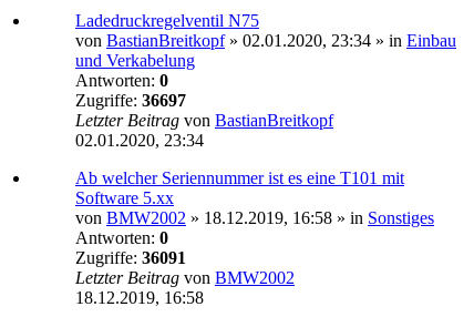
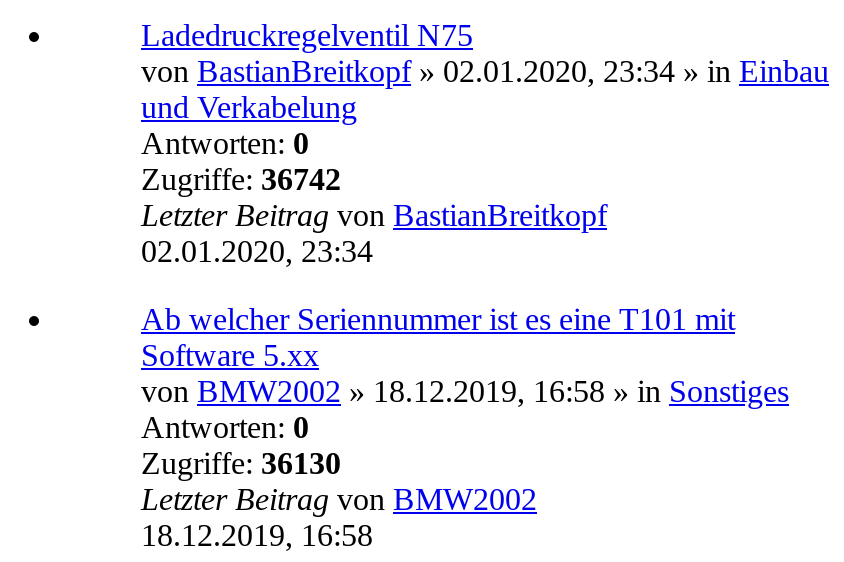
- Zugriffe: 36697
+ Zugriffe: 36742

- Zugriffe: 36091
+ Zugriffe: 36130
